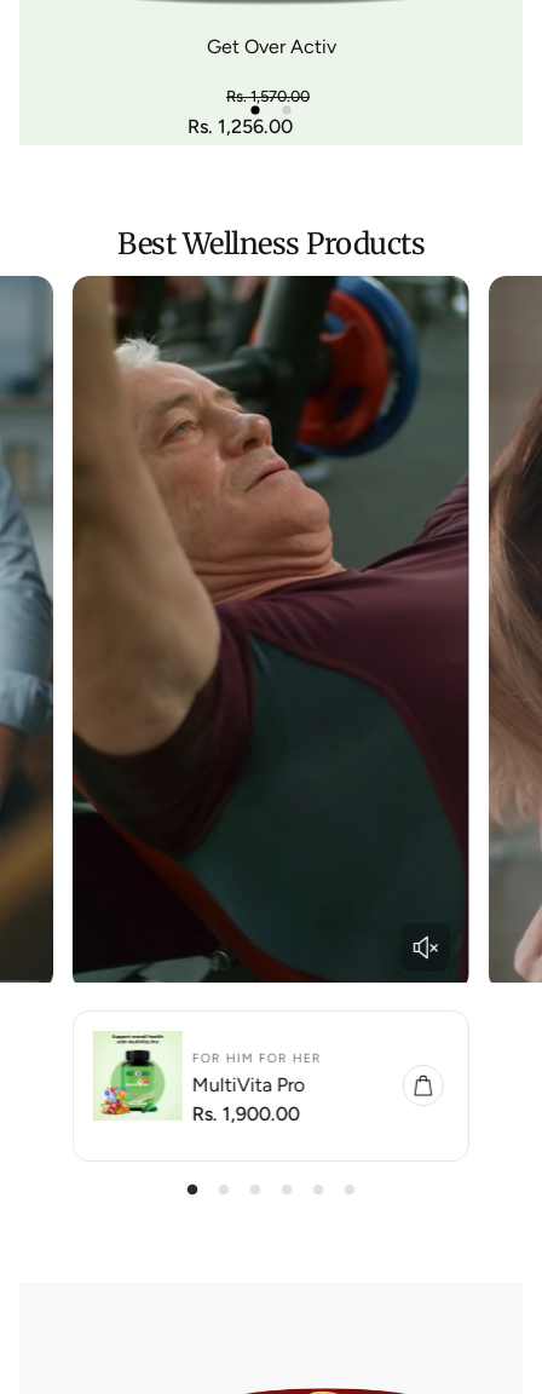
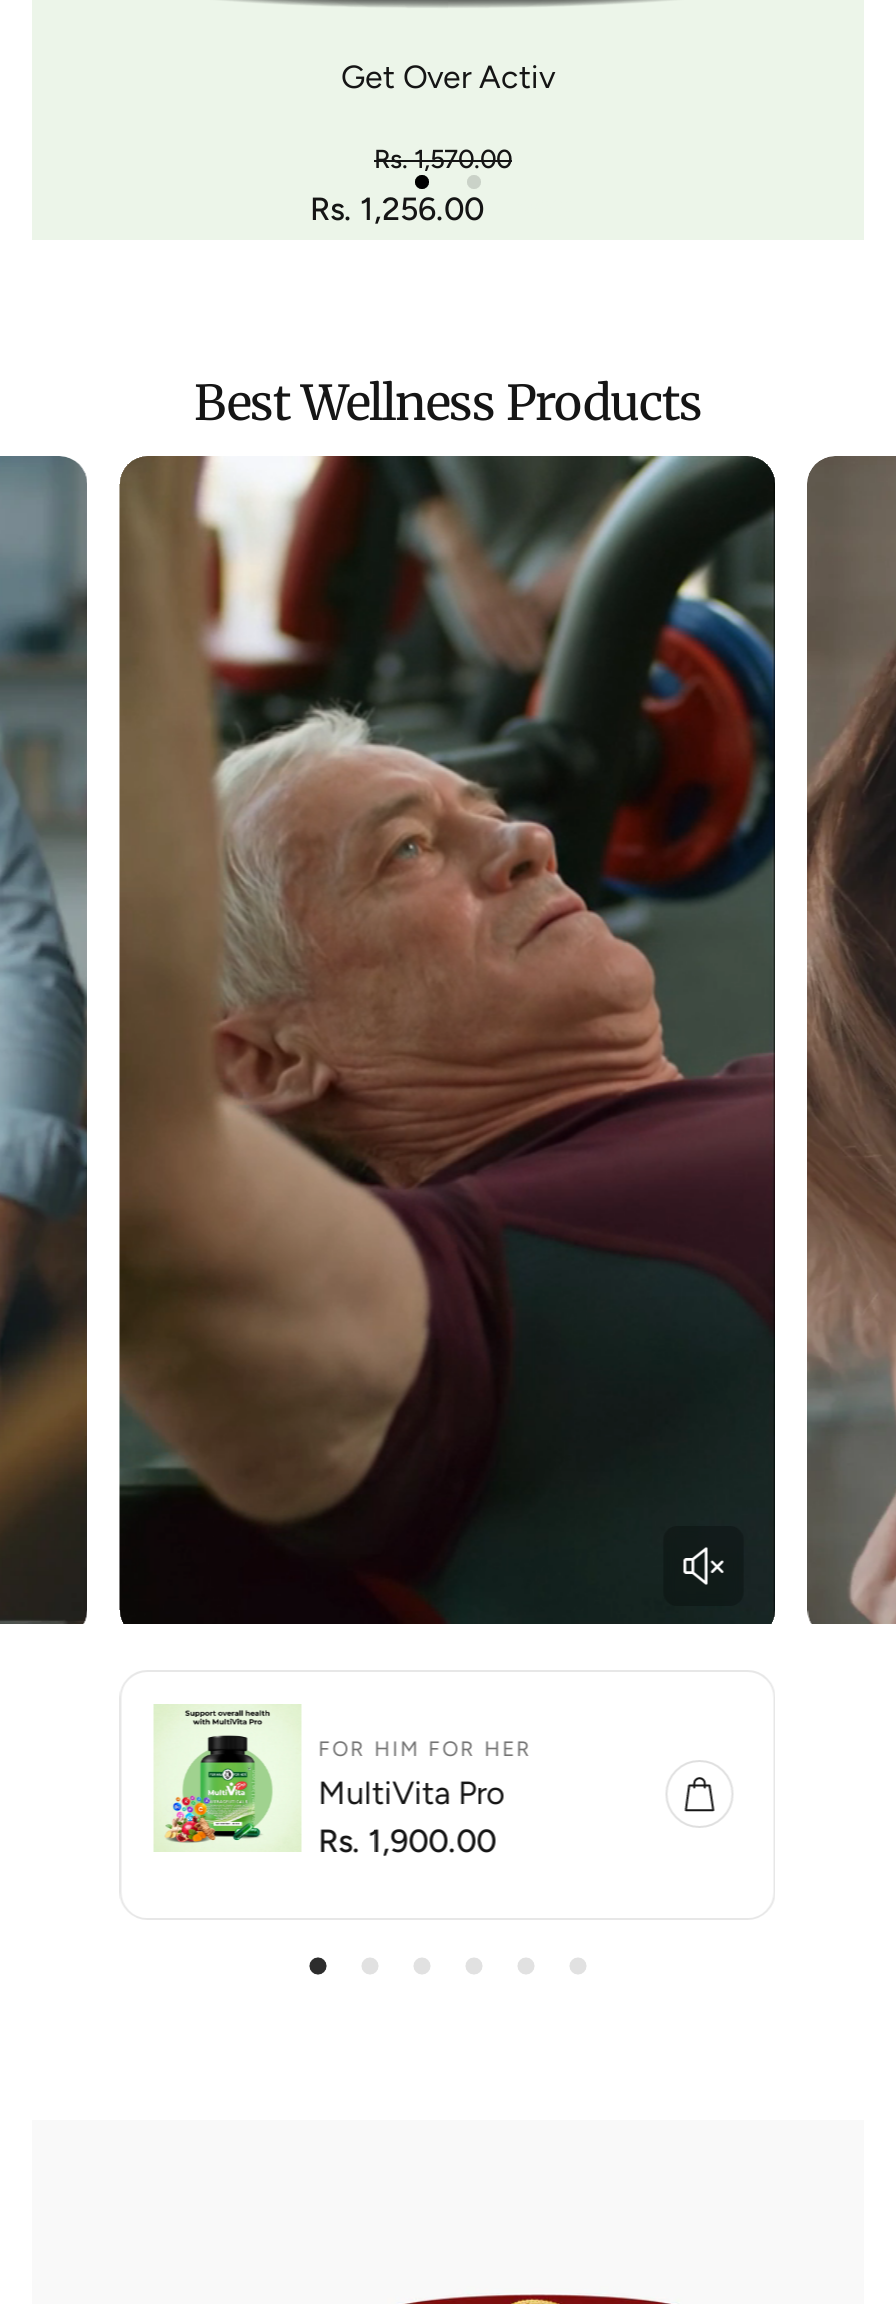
- [image]
+ [image]
